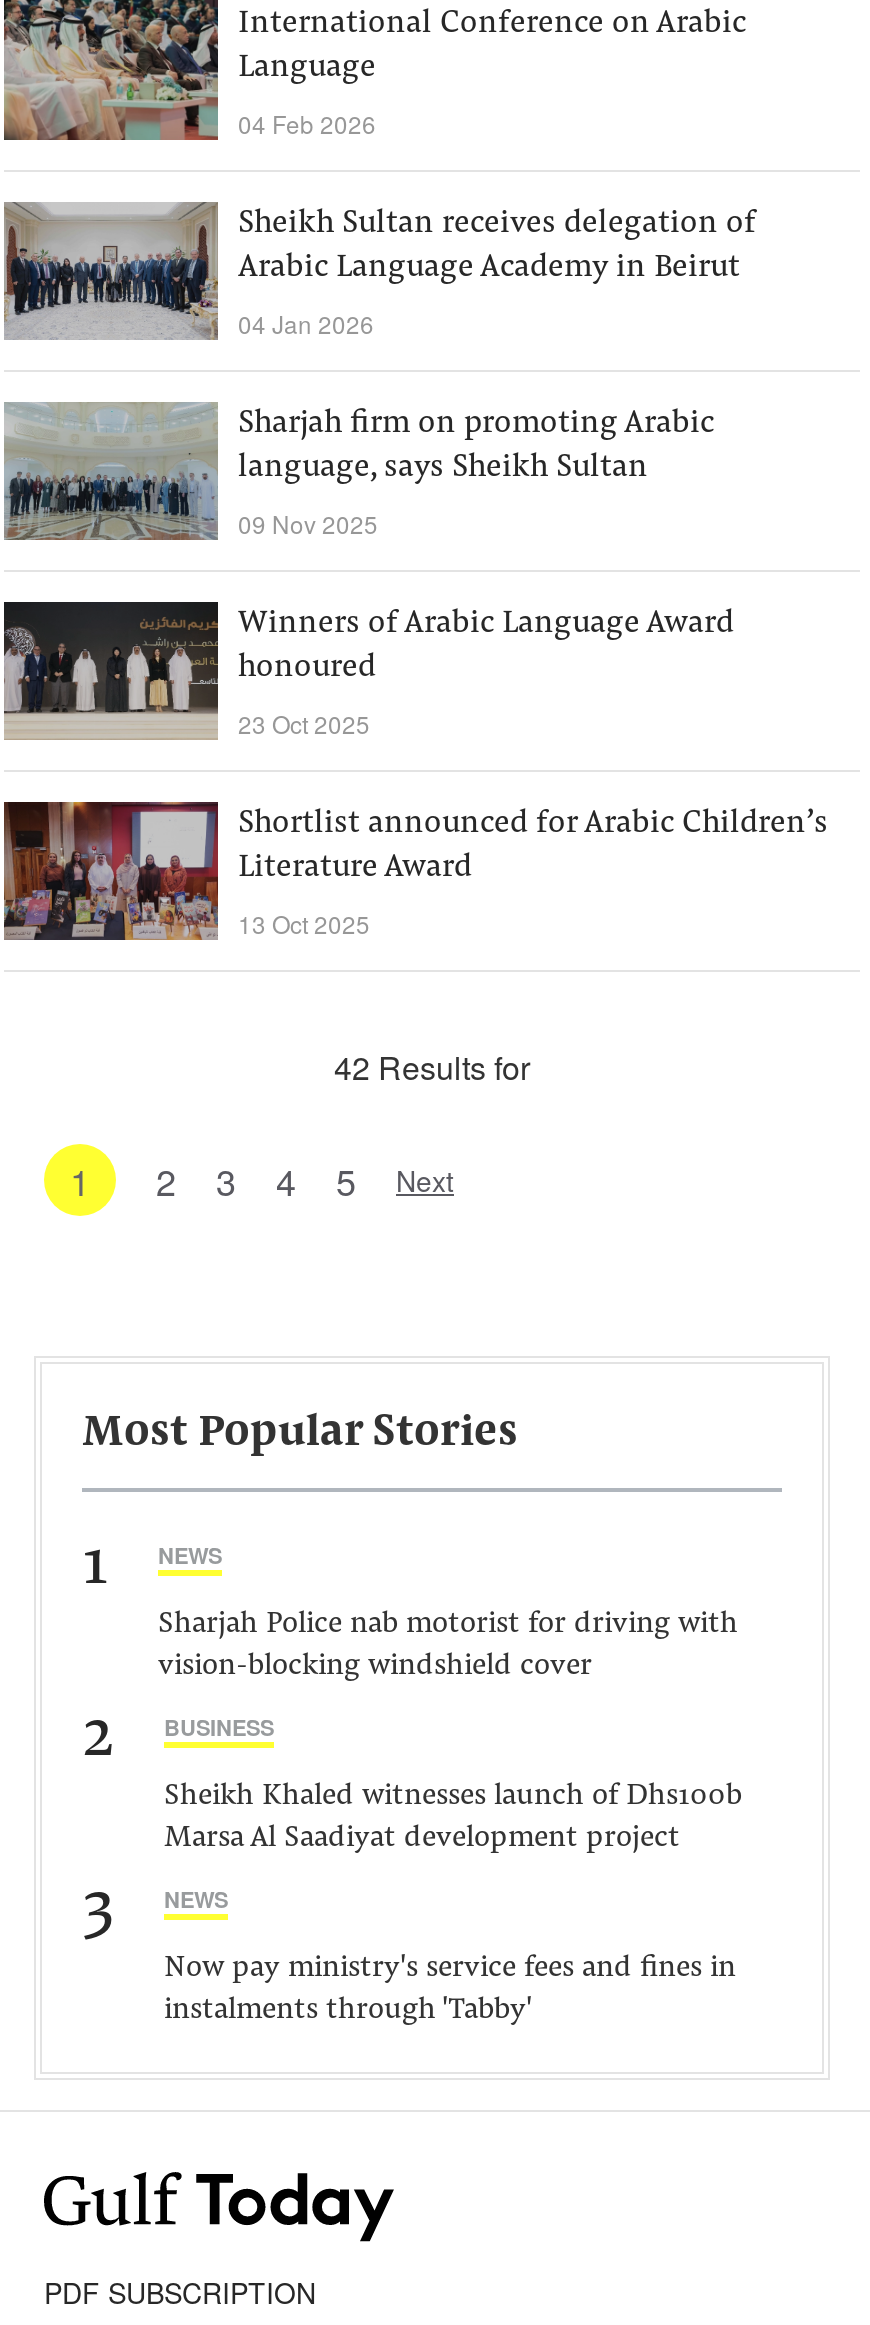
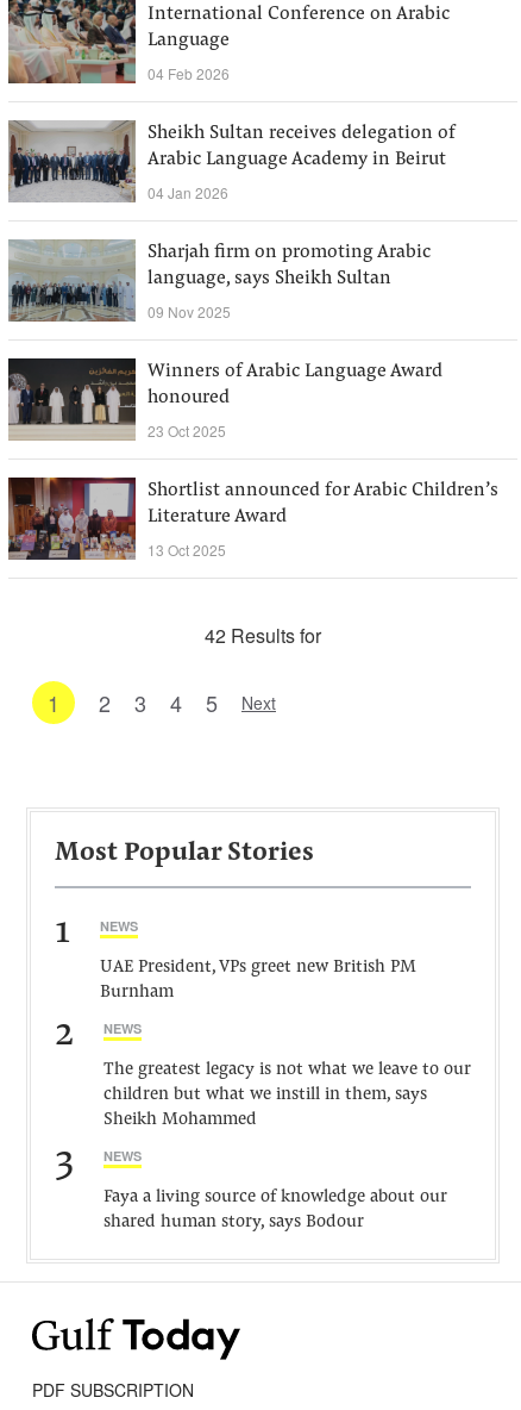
- Sharjah Police nab motorist for driving with
- vision-blocking windshield cover
+ UAE President, VPs greet new British PM
+ Burnham

- BUSINESS
+ NEWS

- Sheikh Khaled witnesses launch of Dhs100b
- Marsa Al Saadiyat development project
+ The greatest legacy is not what we leave to our
+ children but what we instill in them, says
+ Sheikh Mohammed

- Now pay ministry's service fees and fines in
- instalments through 'Tabby'
+ Faya a living source of knowledge about our
+ shared human story, says Bodour
